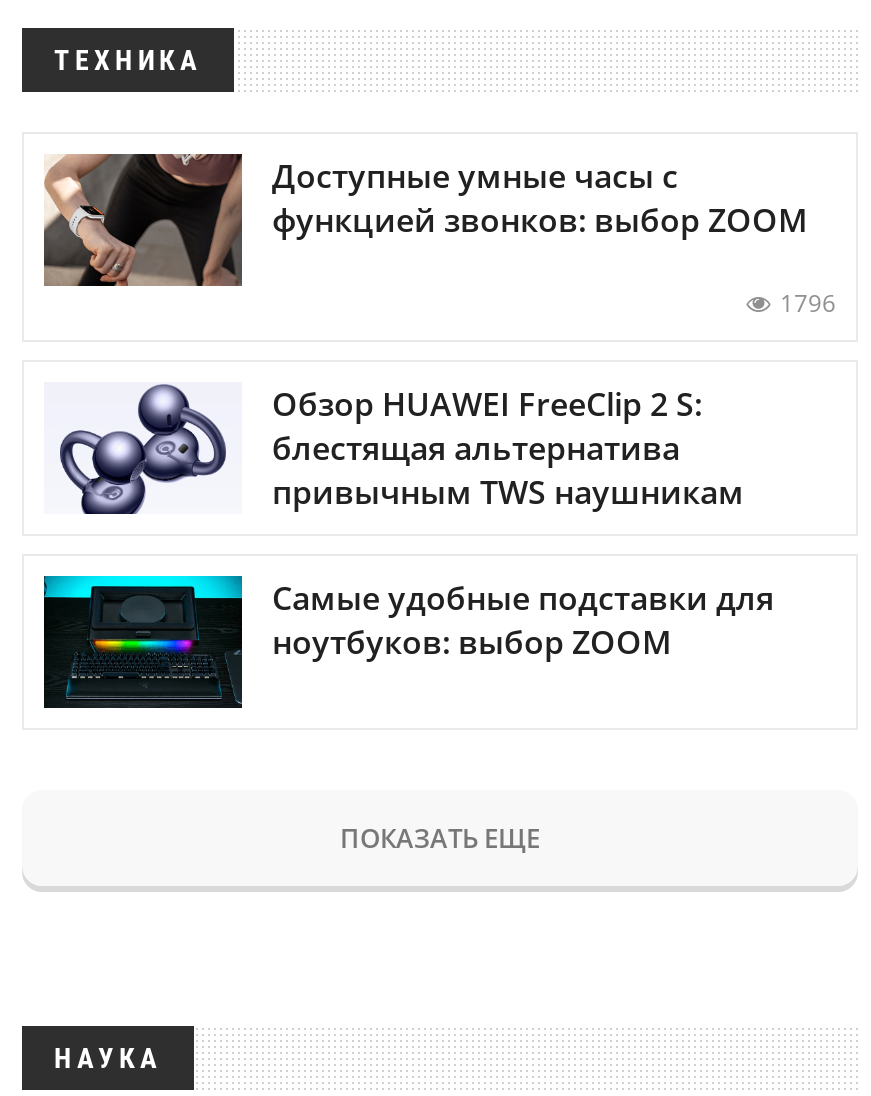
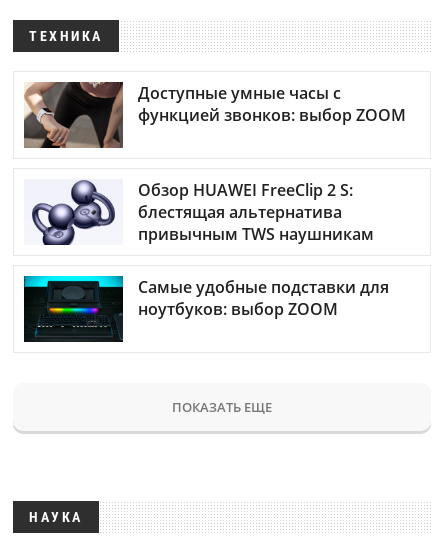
- 1796
